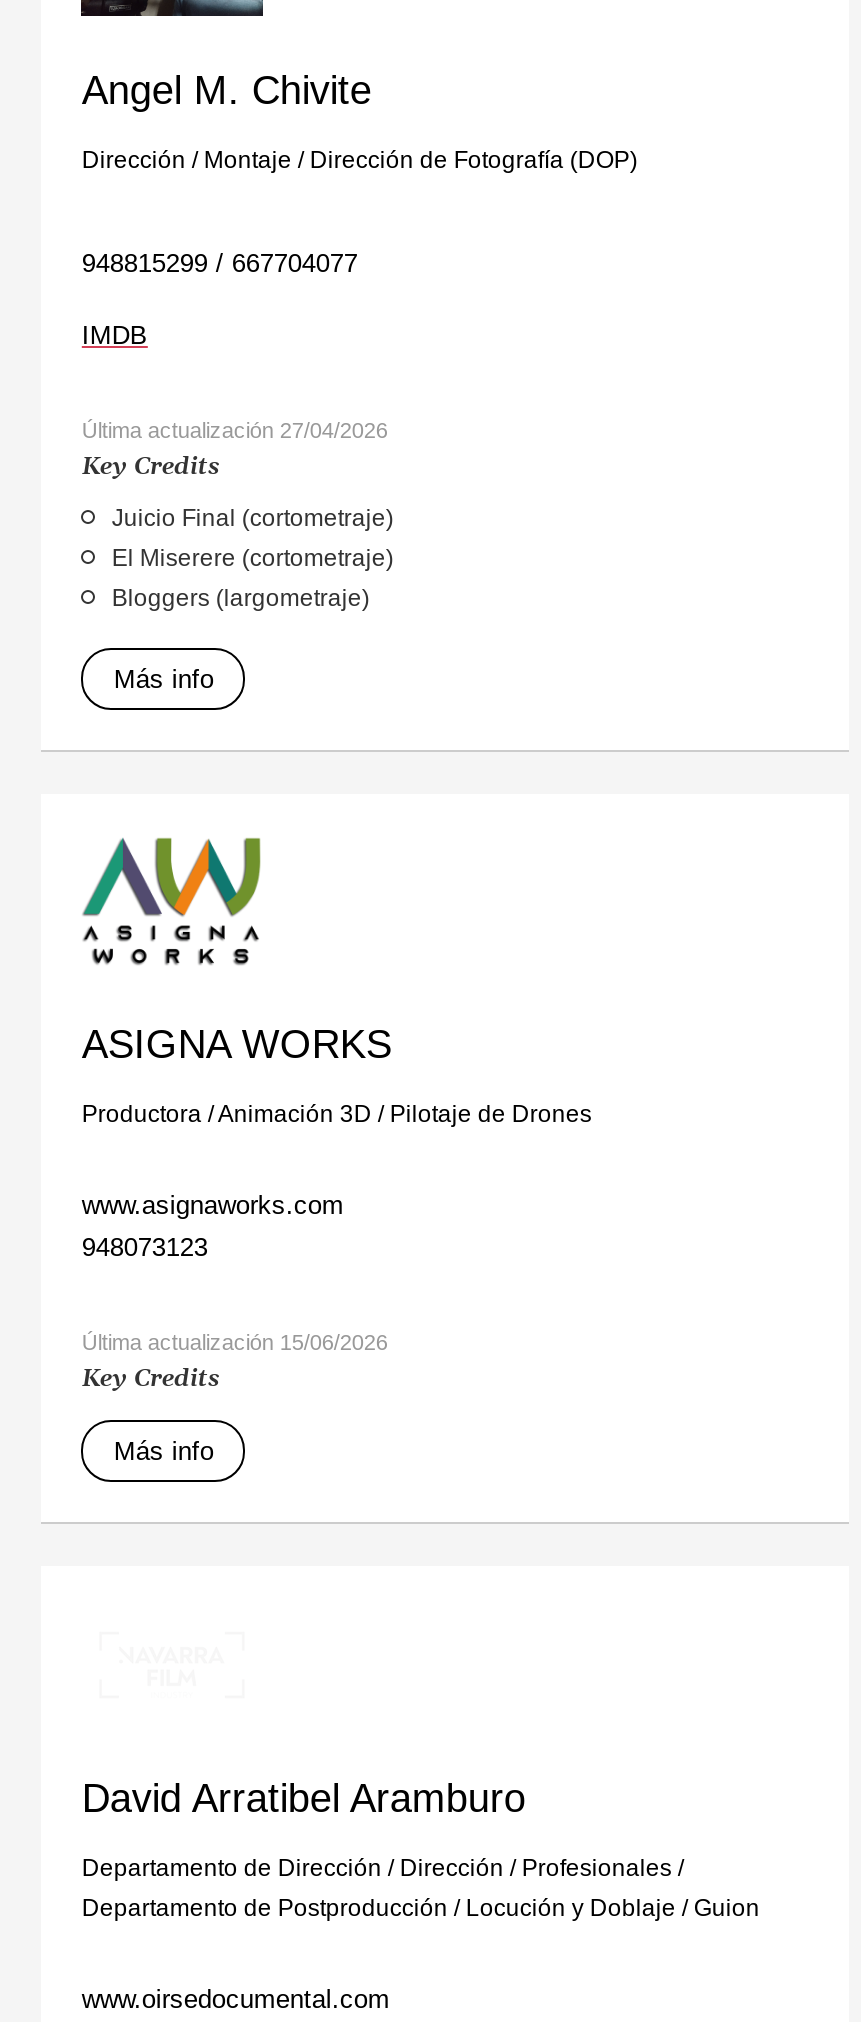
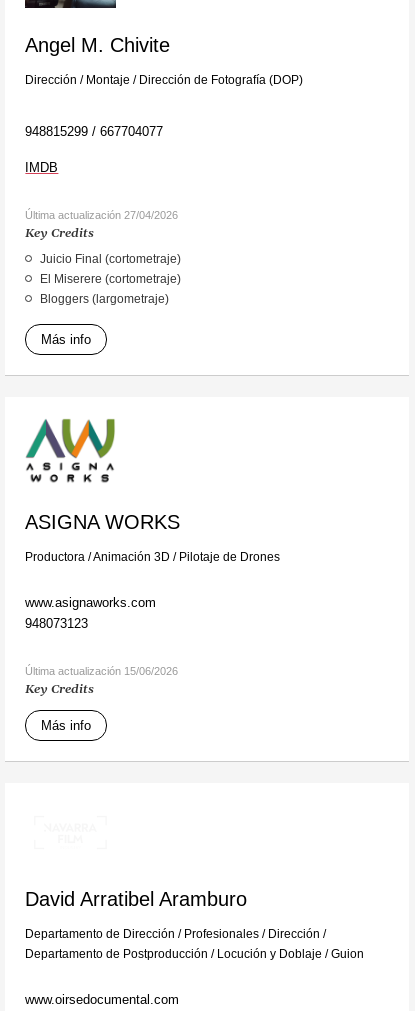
- Departamento de Dirección / Dirección / Profesionales /
+ Departamento de Dirección / Profesionales / Dirección /
